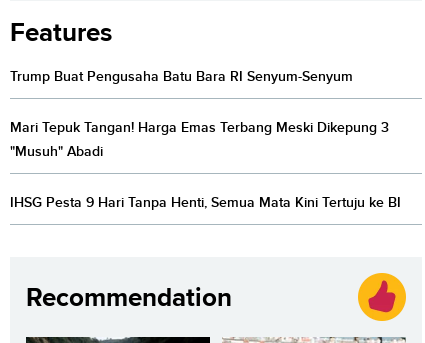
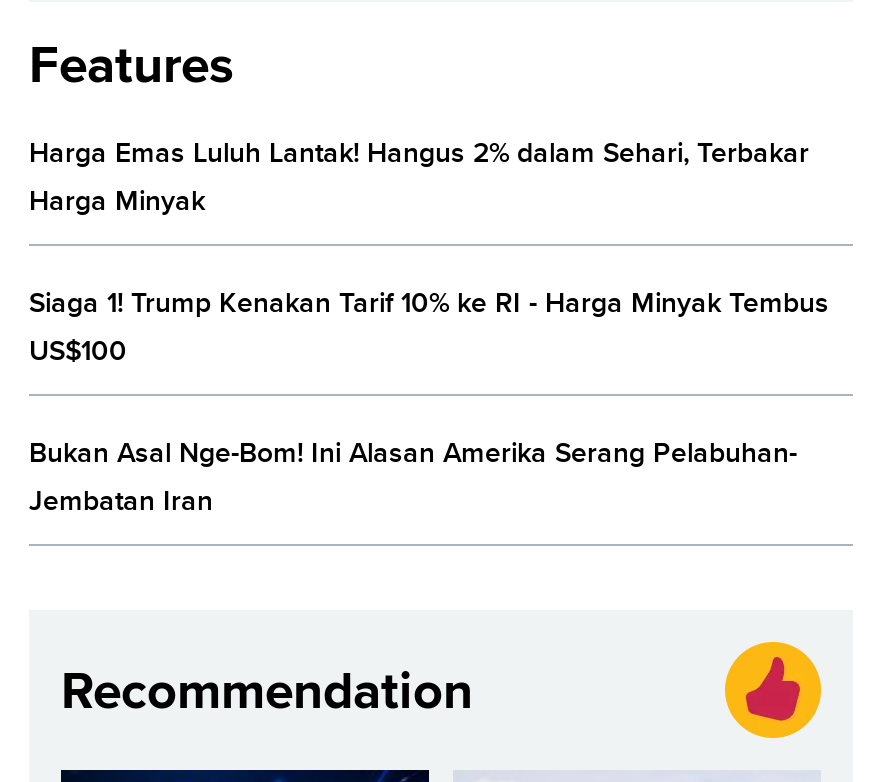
- Trump Buat Pengusaha Batu Bara RI Senyum-Senyum
- Mari Tepuk Tangan! Harga Emas Terbang Meski Dikepung 3
- "Musuh" Abadi
- IHSG Pesta 9 Hari Tanpa Henti, Semua Mata Kini Tertuju ke BI
+ Harga Emas Luluh Lantak! Hangus 2% dalam Sehari, Terbakar
+ Harga Minyak
+ Siaga 1! Trump Kenakan Tarif 10% ke RI - Harga Minyak Tembus
+ US$100
+ Bukan Asal Nge-Bom! Ini Alasan Amerika Serang Pelabuhan-
+ Jembatan Iran
